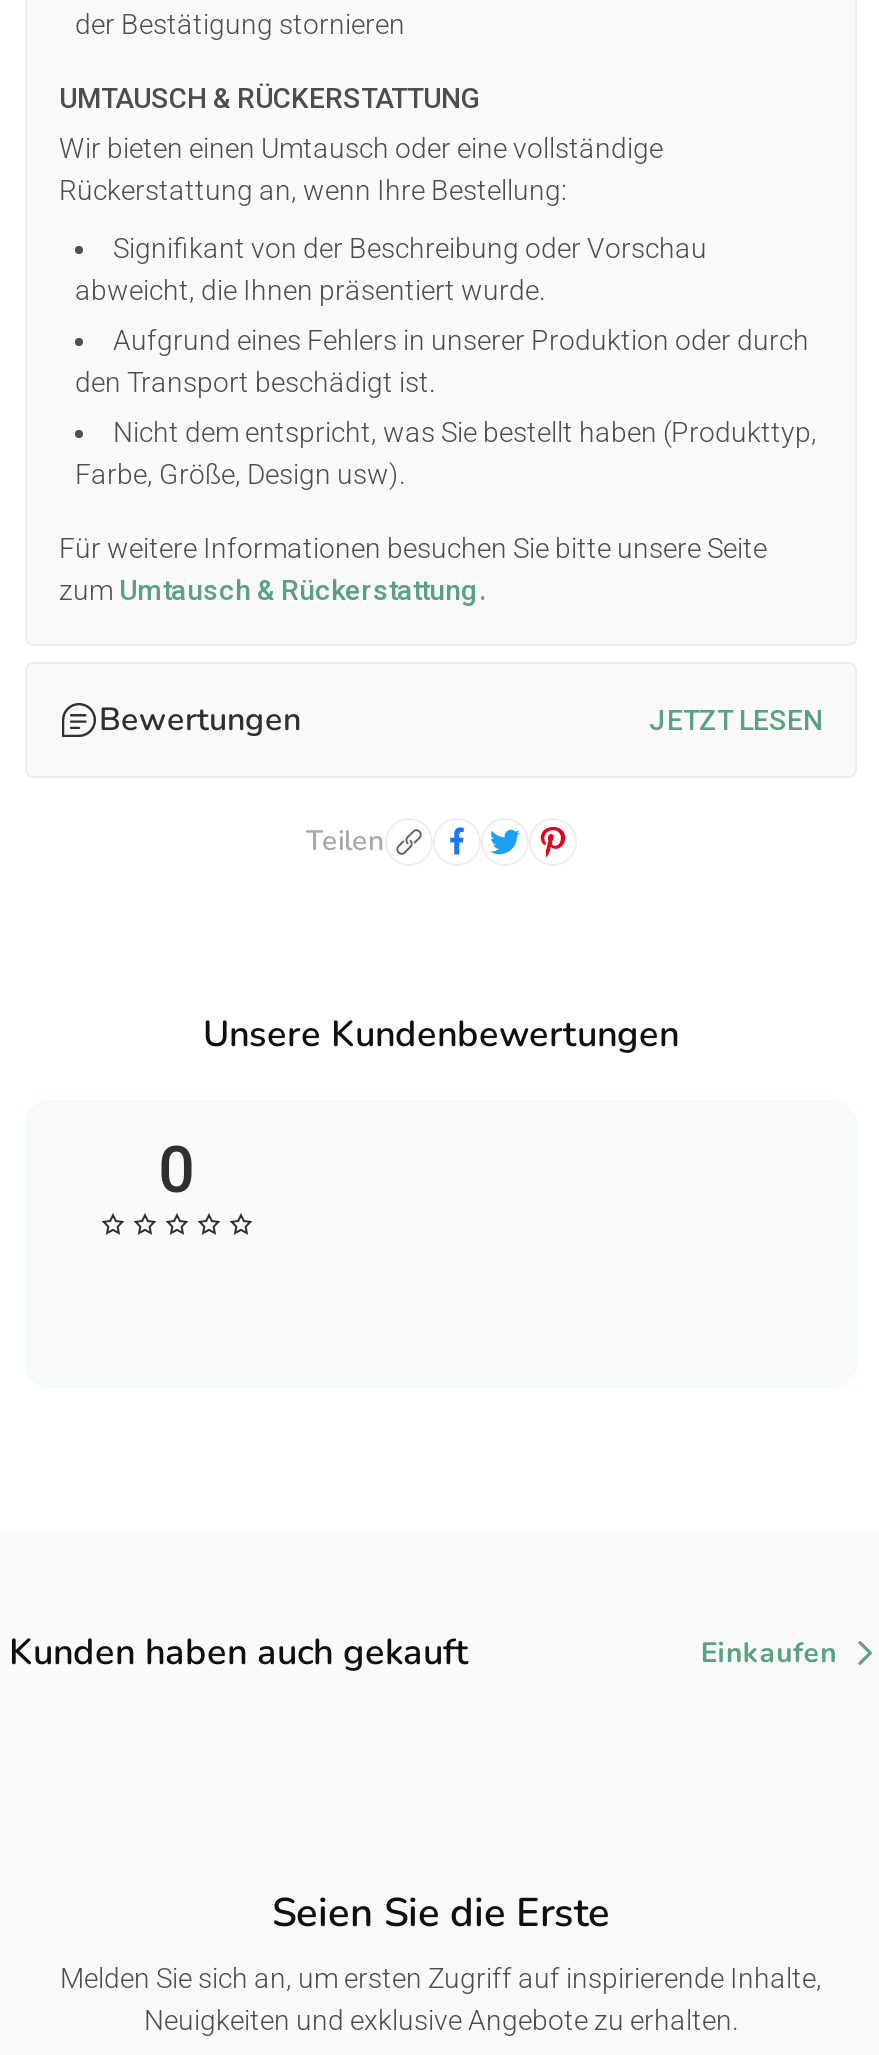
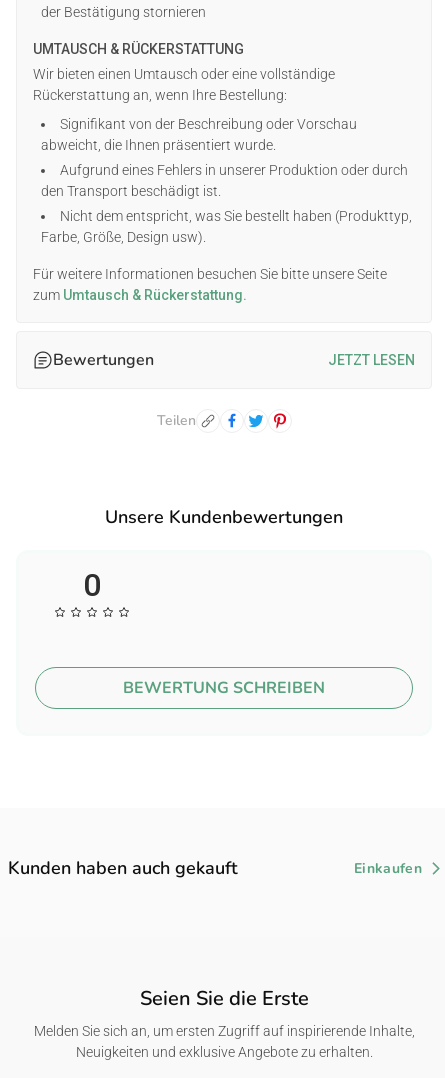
+ BEWERTUNG SCHREIBEN
